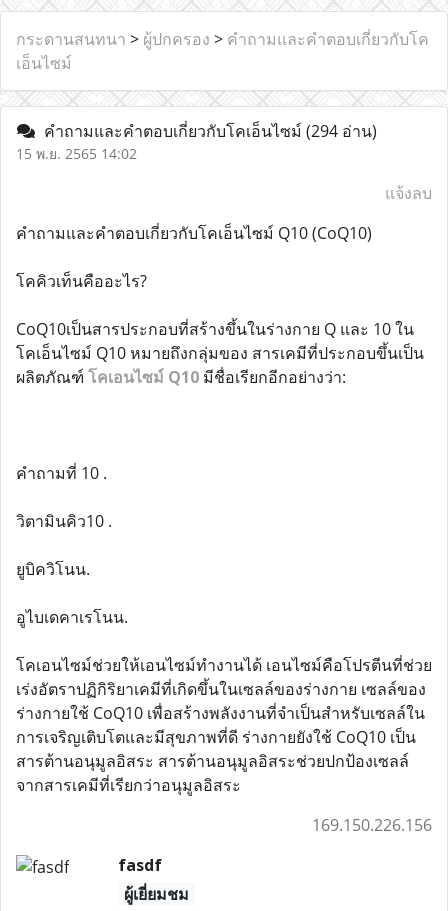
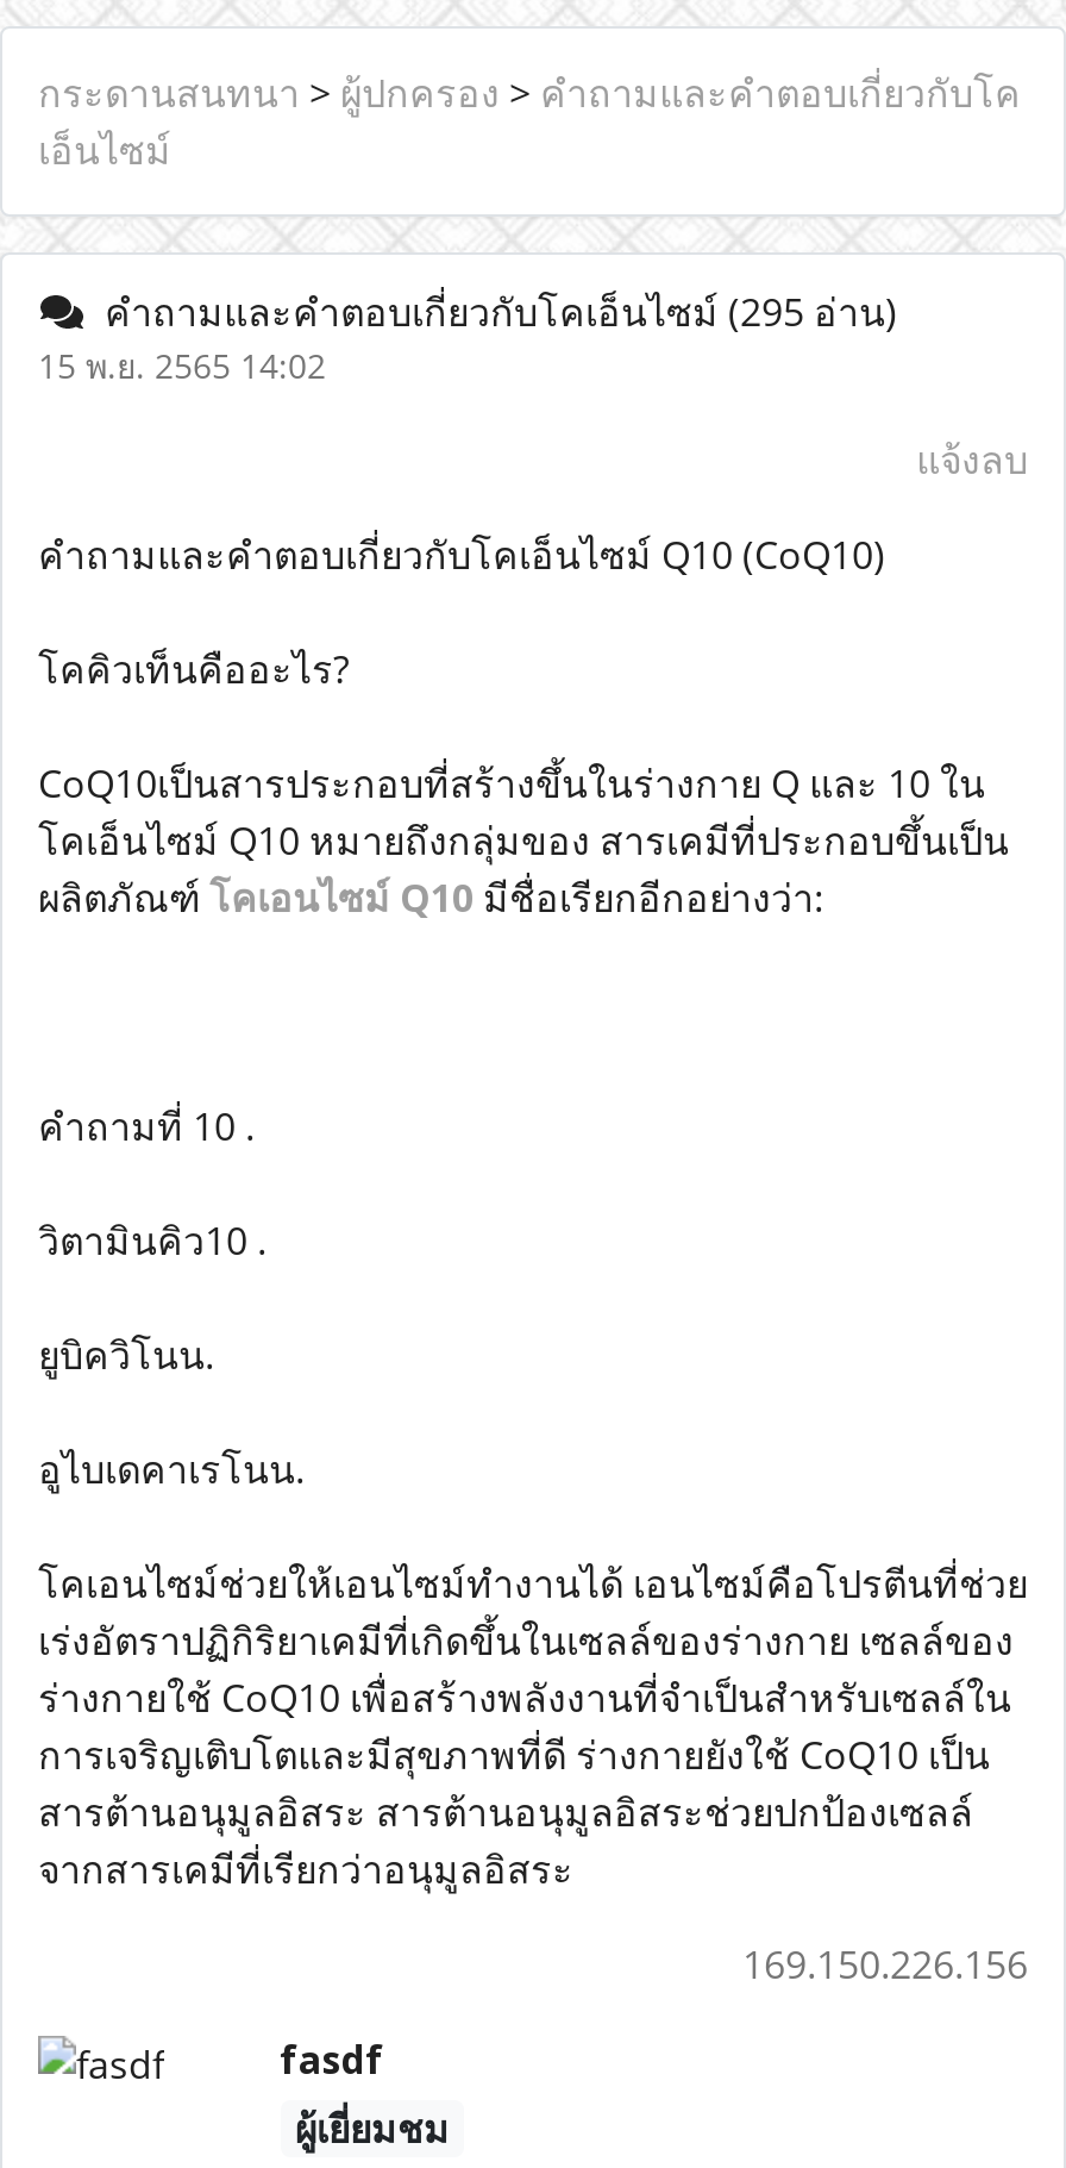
- คำถามและคำตอบเกี่ยวกับโคเอ็นไซม์(294 อ่าน)
+ คำถามและคำตอบเกี่ยวกับโคเอ็นไซม์(295 อ่าน)
